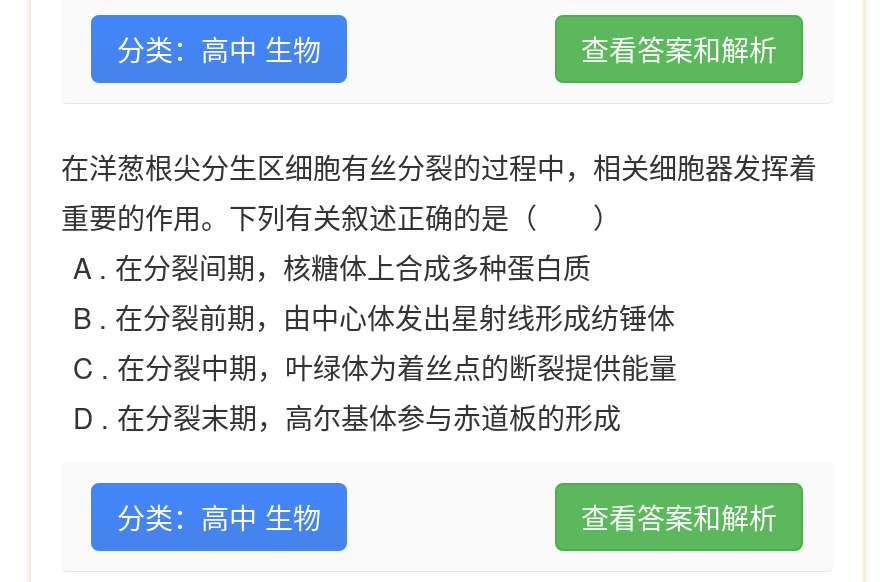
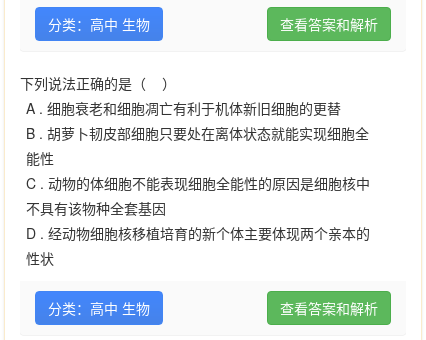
- 在洋葱根尖分生区细胞有丝分裂的过程中，相关细胞器发挥着
- 重要的作用。下列有关叙述正确的是（ ）
- A .在分裂间期，核糖体上合成多种蛋白质
- B .在分裂前期，由中心体发出星射线形成纺锤体
- C .在分裂中期，叶绿体为着丝点的断裂提供能量
- D .在分裂末期，高尔基体参与赤道板的形成
+ 下列说法正确的是（ ）
+ A .细胞衰老和细胞凋亡有利于机体新旧细胞的更替
+ B .胡萝卜韧皮部细胞只要处在离体状态就能实现细胞全
+ 能性
+ C .动物的体细胞不能表现细胞全能性的原因是细胞核中
+ 不具有该物种全套基因
+ D .经动物细胞核移植培育的新个体主要体现两个亲本的
+ 性状
